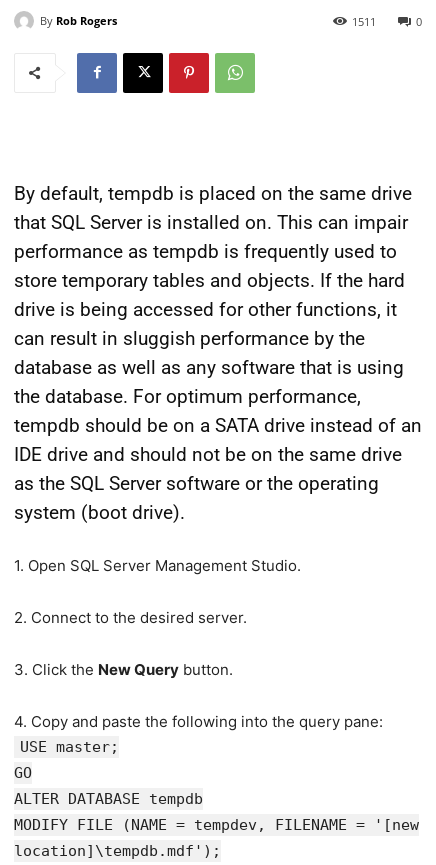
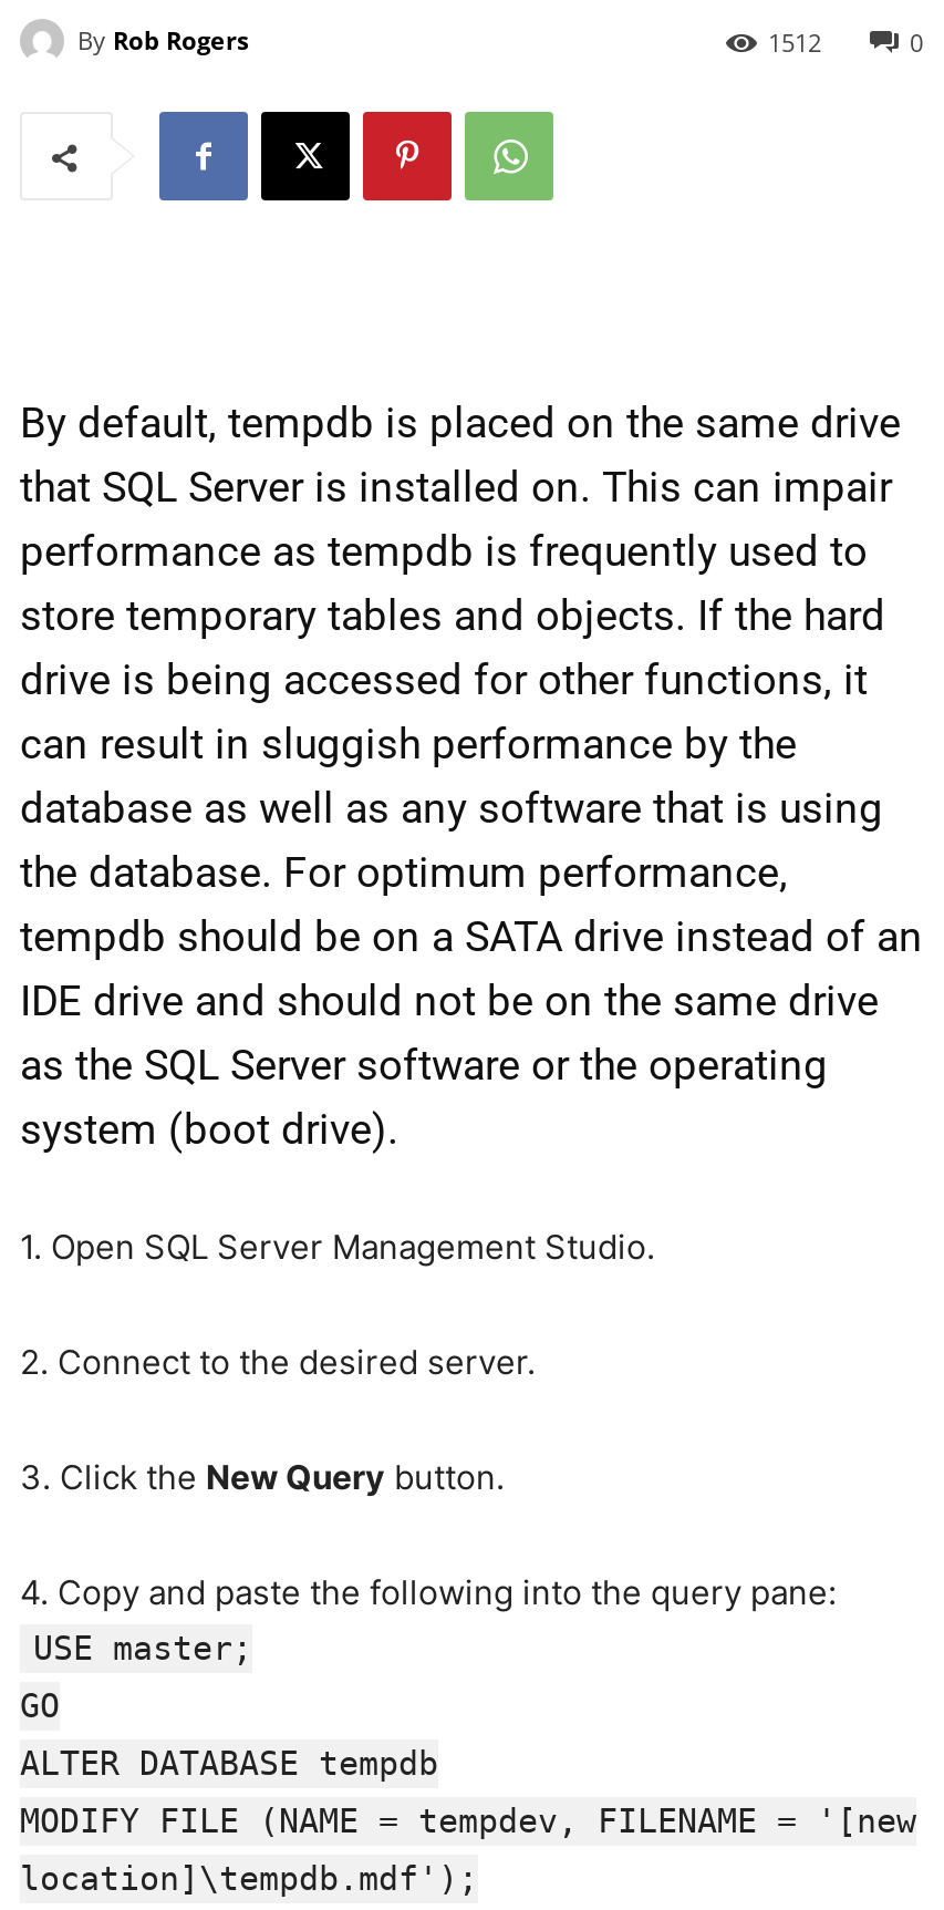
- 1511
+ 1512
